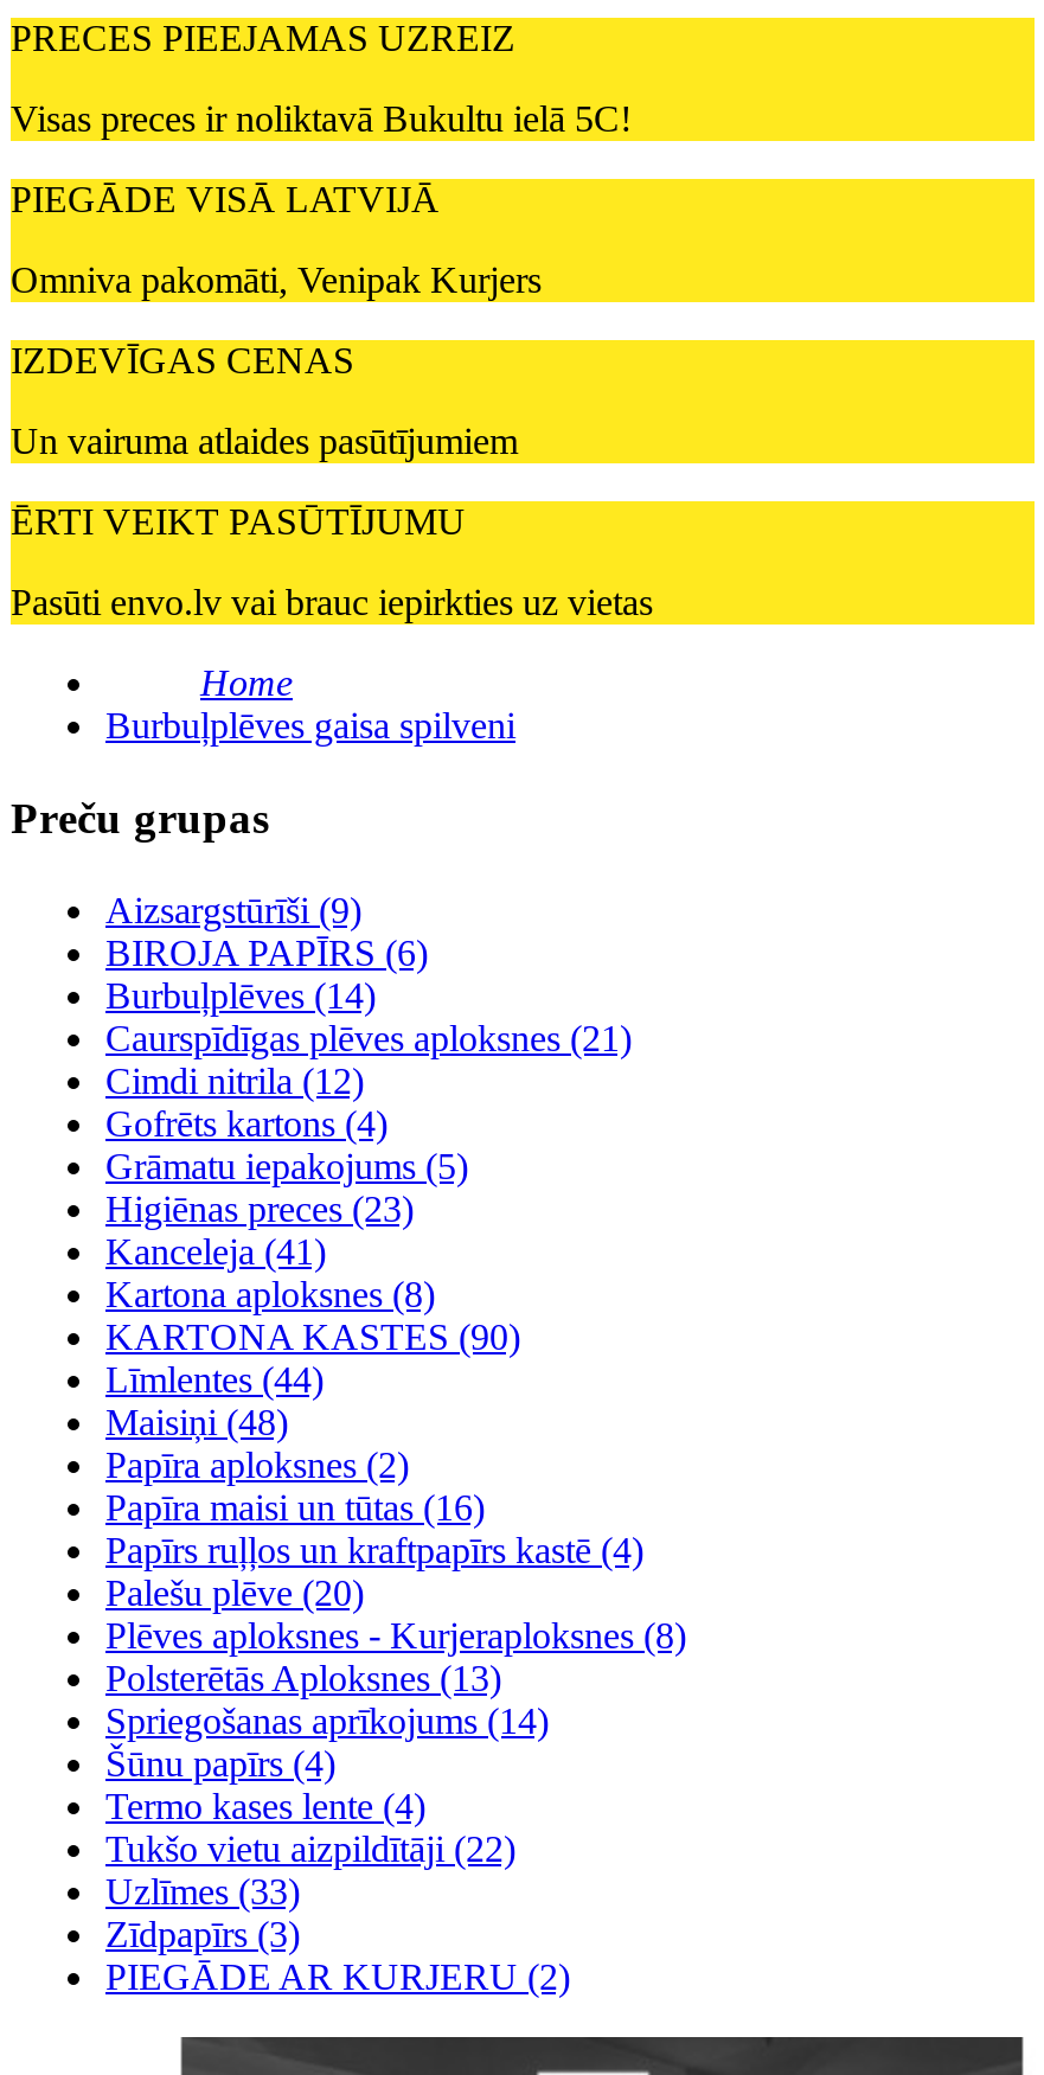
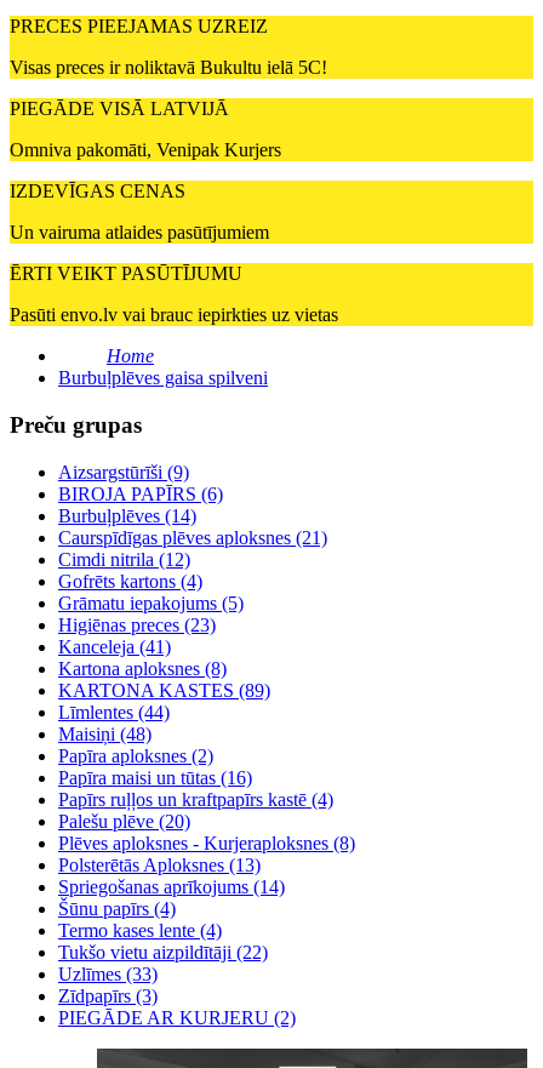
- KARTONA KASTES (90)
+ KARTONA KASTES (89)
